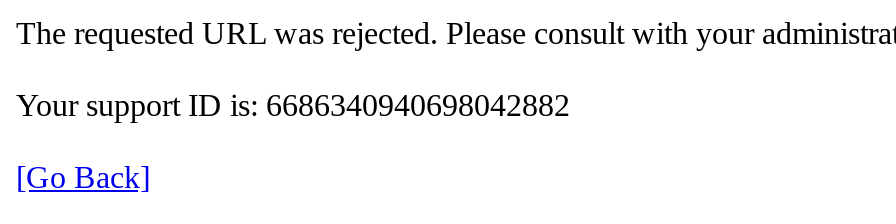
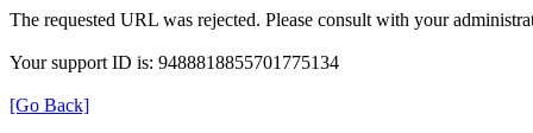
- Your support ID is: 6686340940698042882
+ Your support ID is: 9488818855701775134
